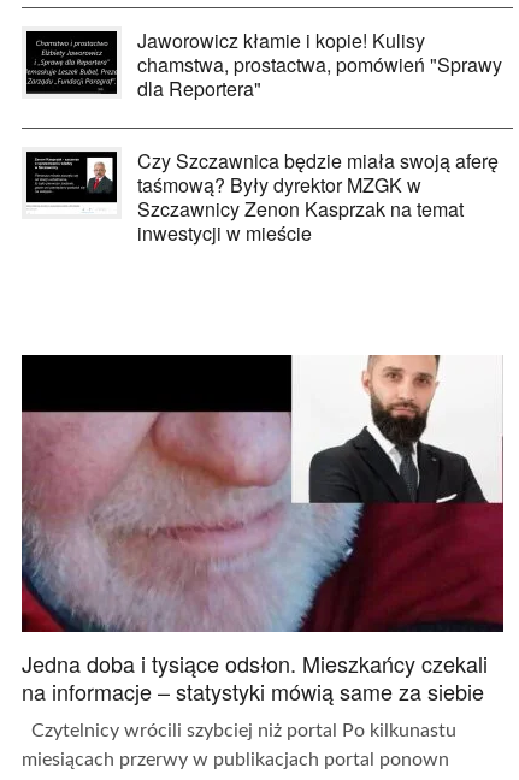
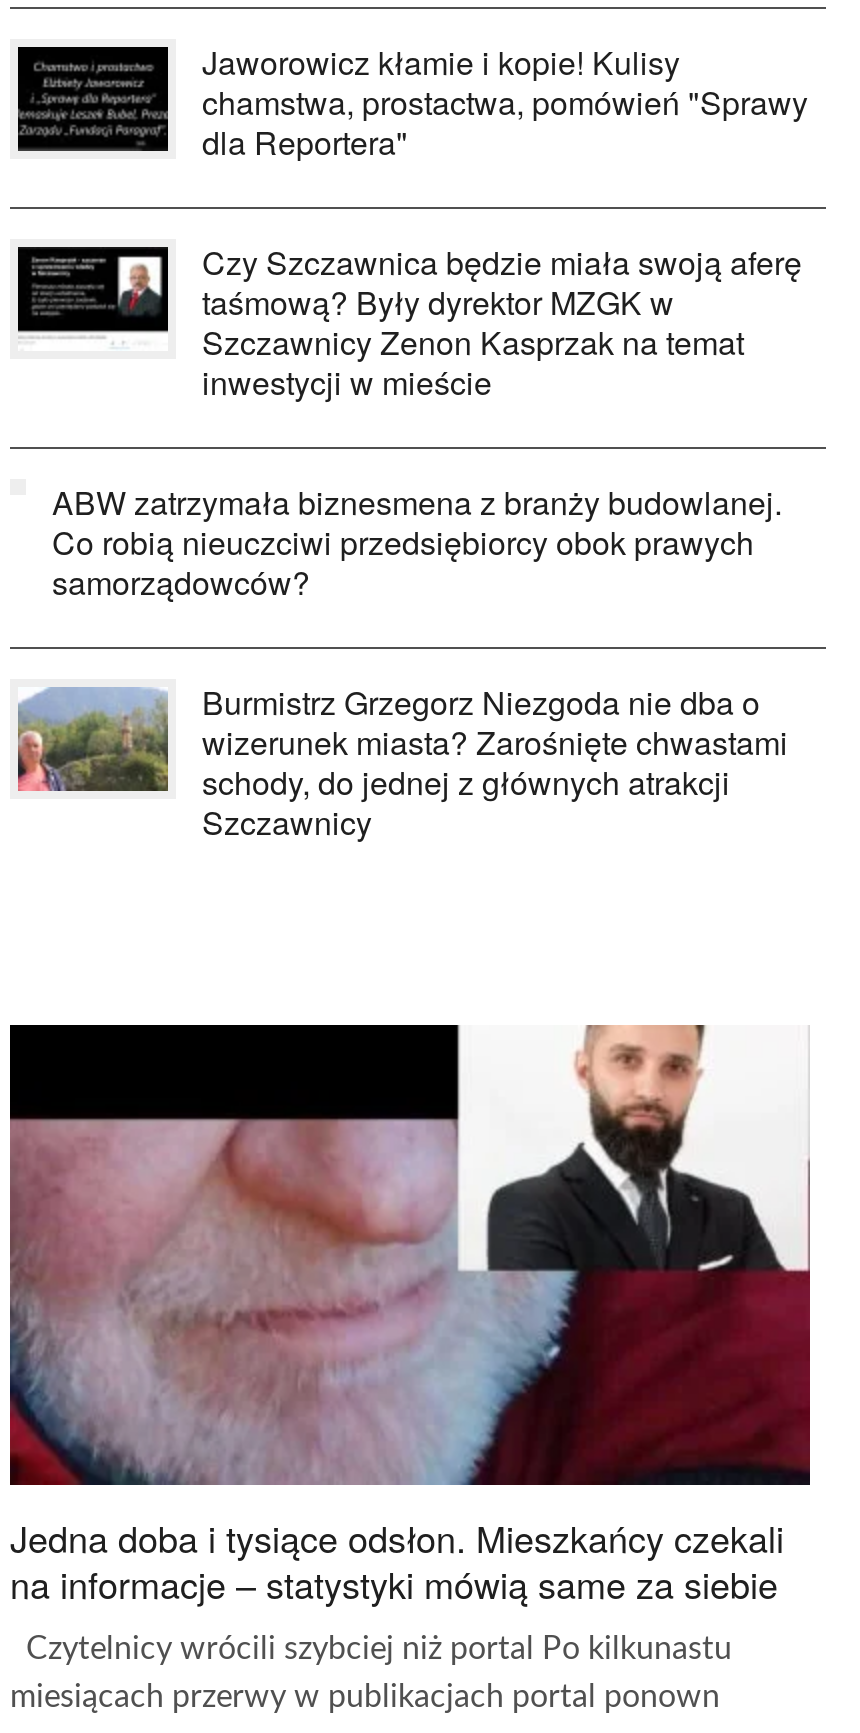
+ [image]
+ ABW zatrzymała biznesmena z branży budowlanej.
+ Co robią nieuczciwi przedsiębiorcy obok prawych
+ samorządowców?
+ Burmistrz Grzegorz Niezgoda nie dba o
+ wizerunek miasta? Zarośnięte chwastami
+ schody, do jednej z głównych atrakcji
+ Szczawnicy
